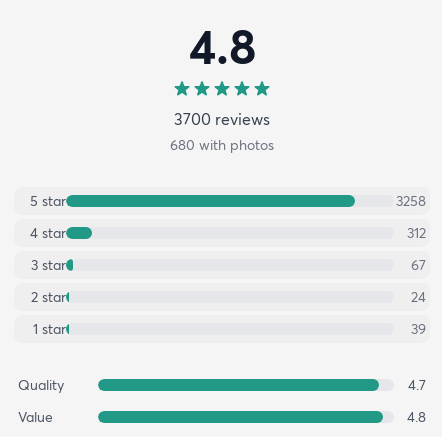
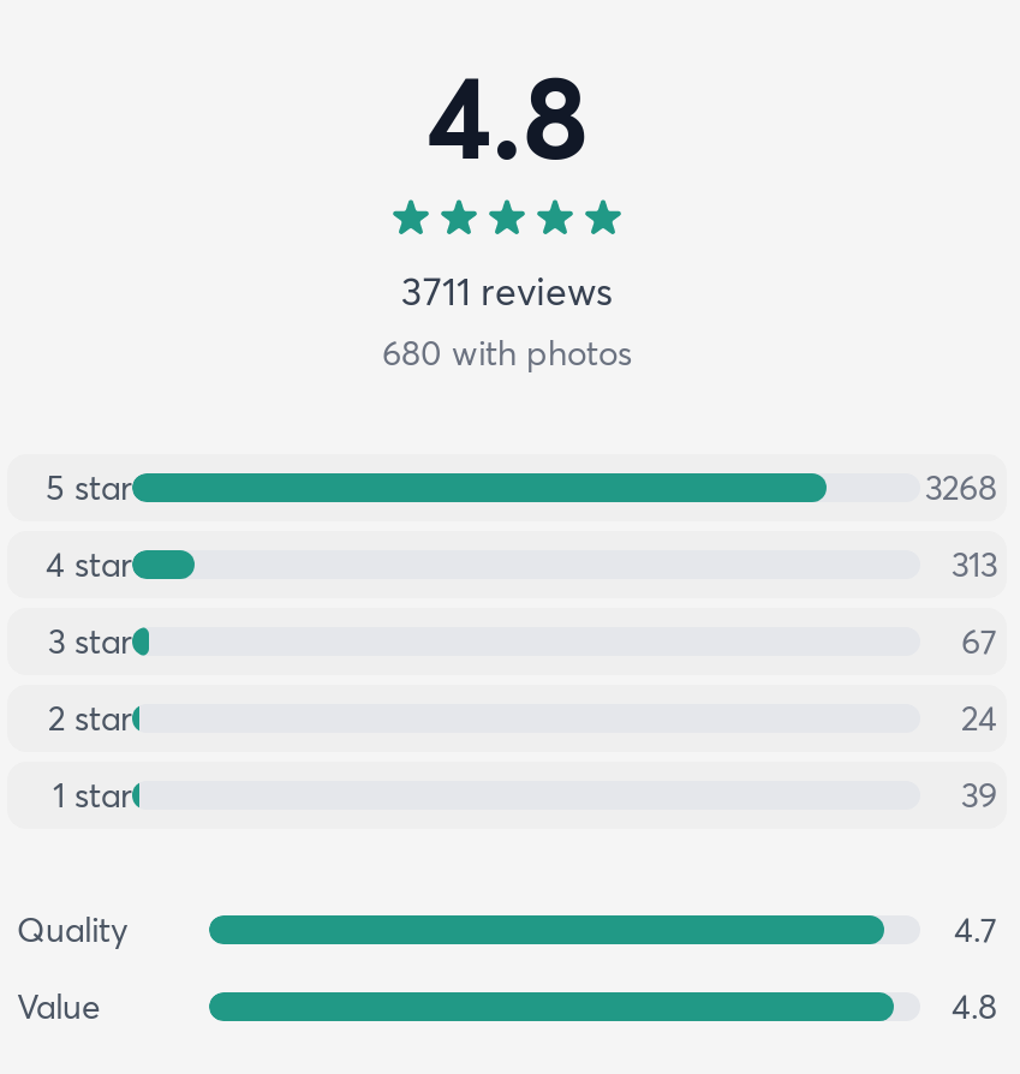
- 3700 reviews
+ 3711 reviews

- 3258
+ 3268

- 312
+ 313
